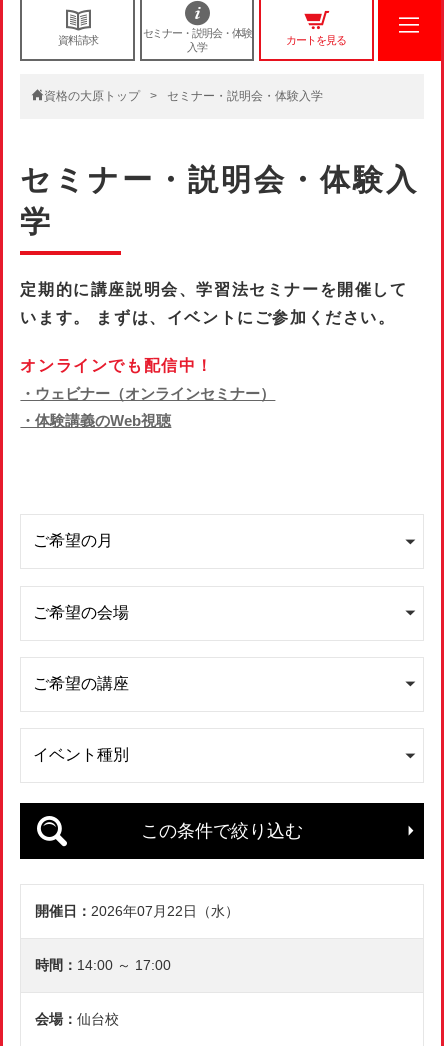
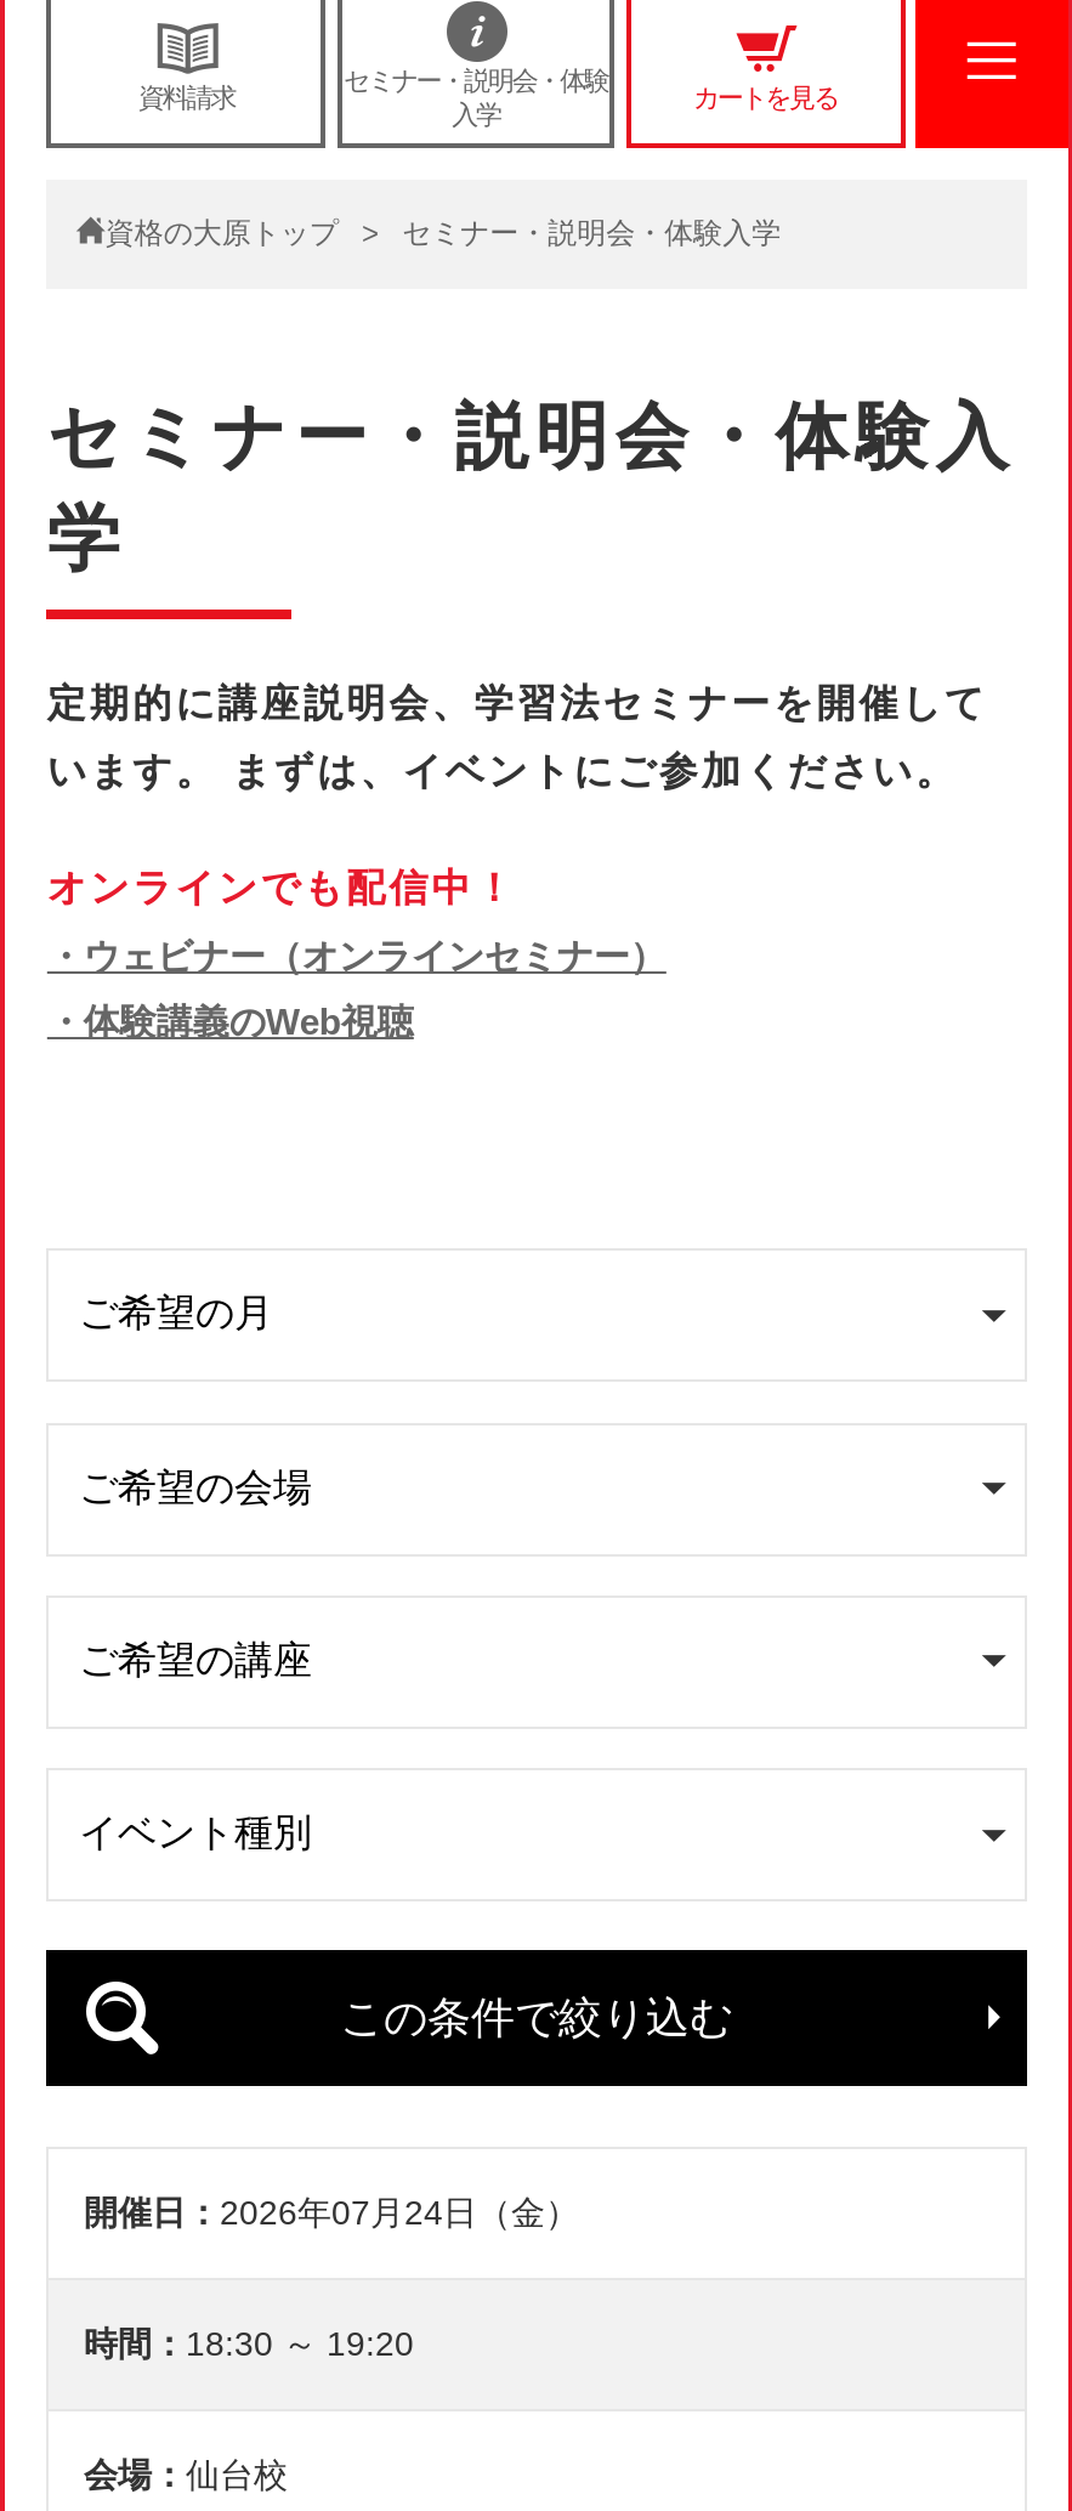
- 2026年07月22日（水）
+ 2026年07月24日（金）

- 14:00 ～ 17:00
+ 18:30 ～ 19:20
